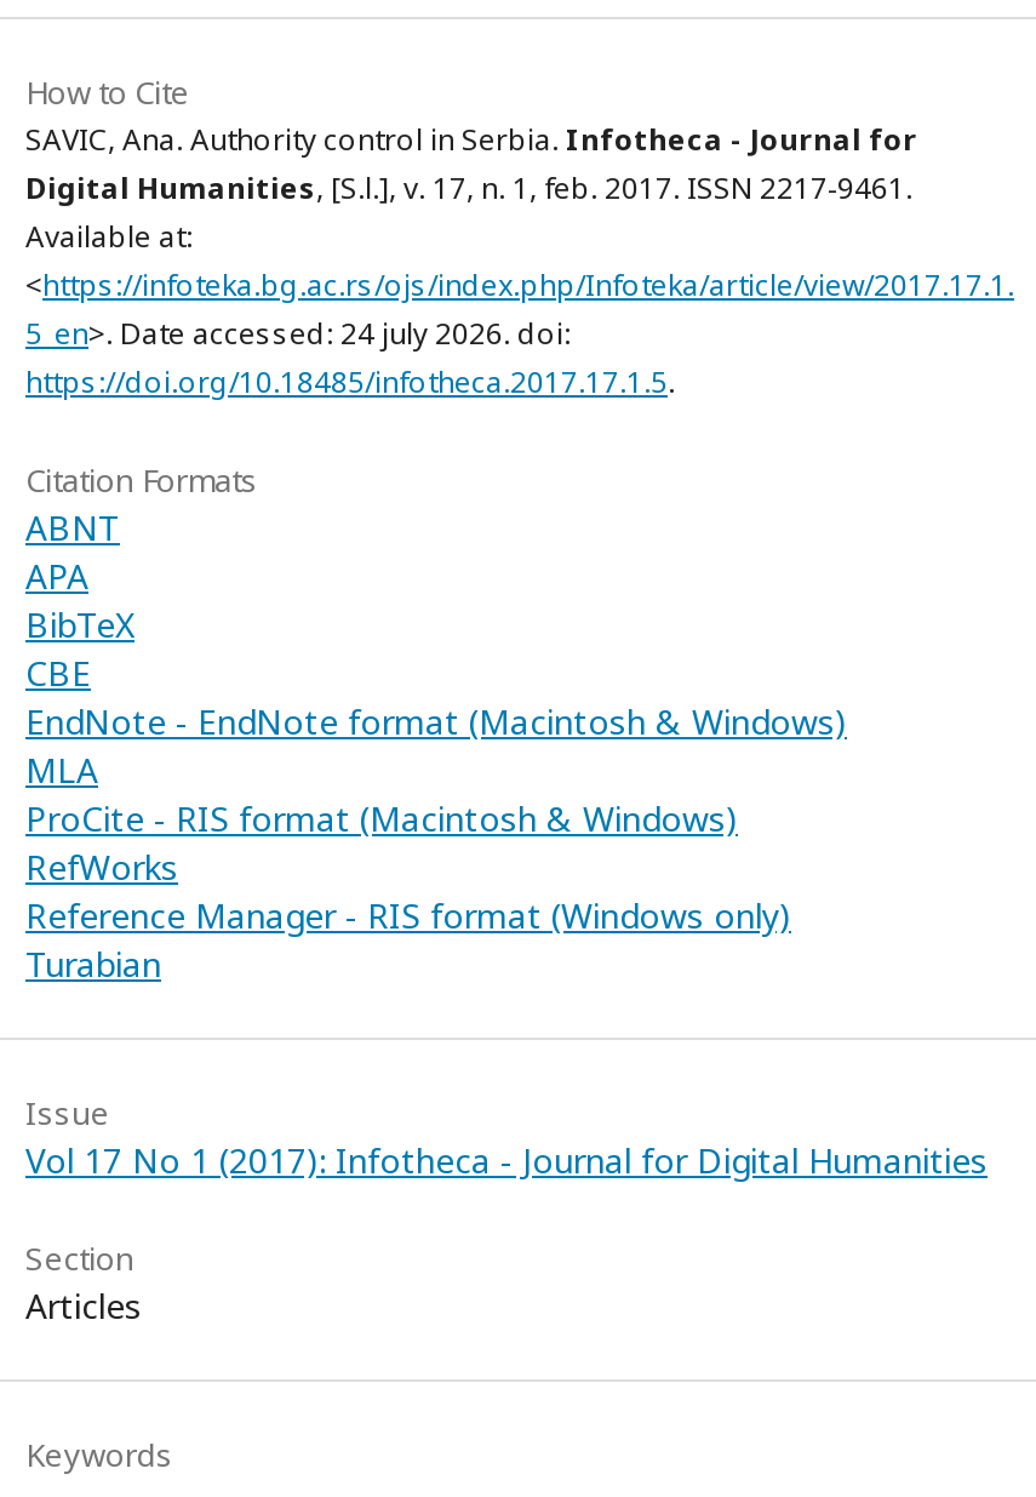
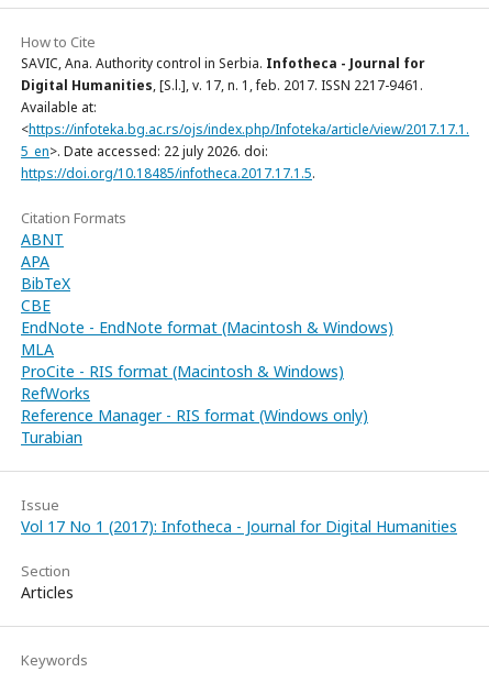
- 5_en>. Date accessed: 24 july 2026. doi:
+ 5_en>. Date accessed: 22 july 2026. doi:
